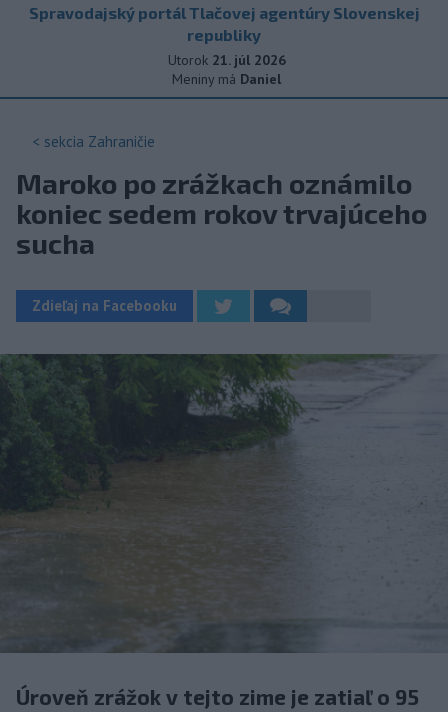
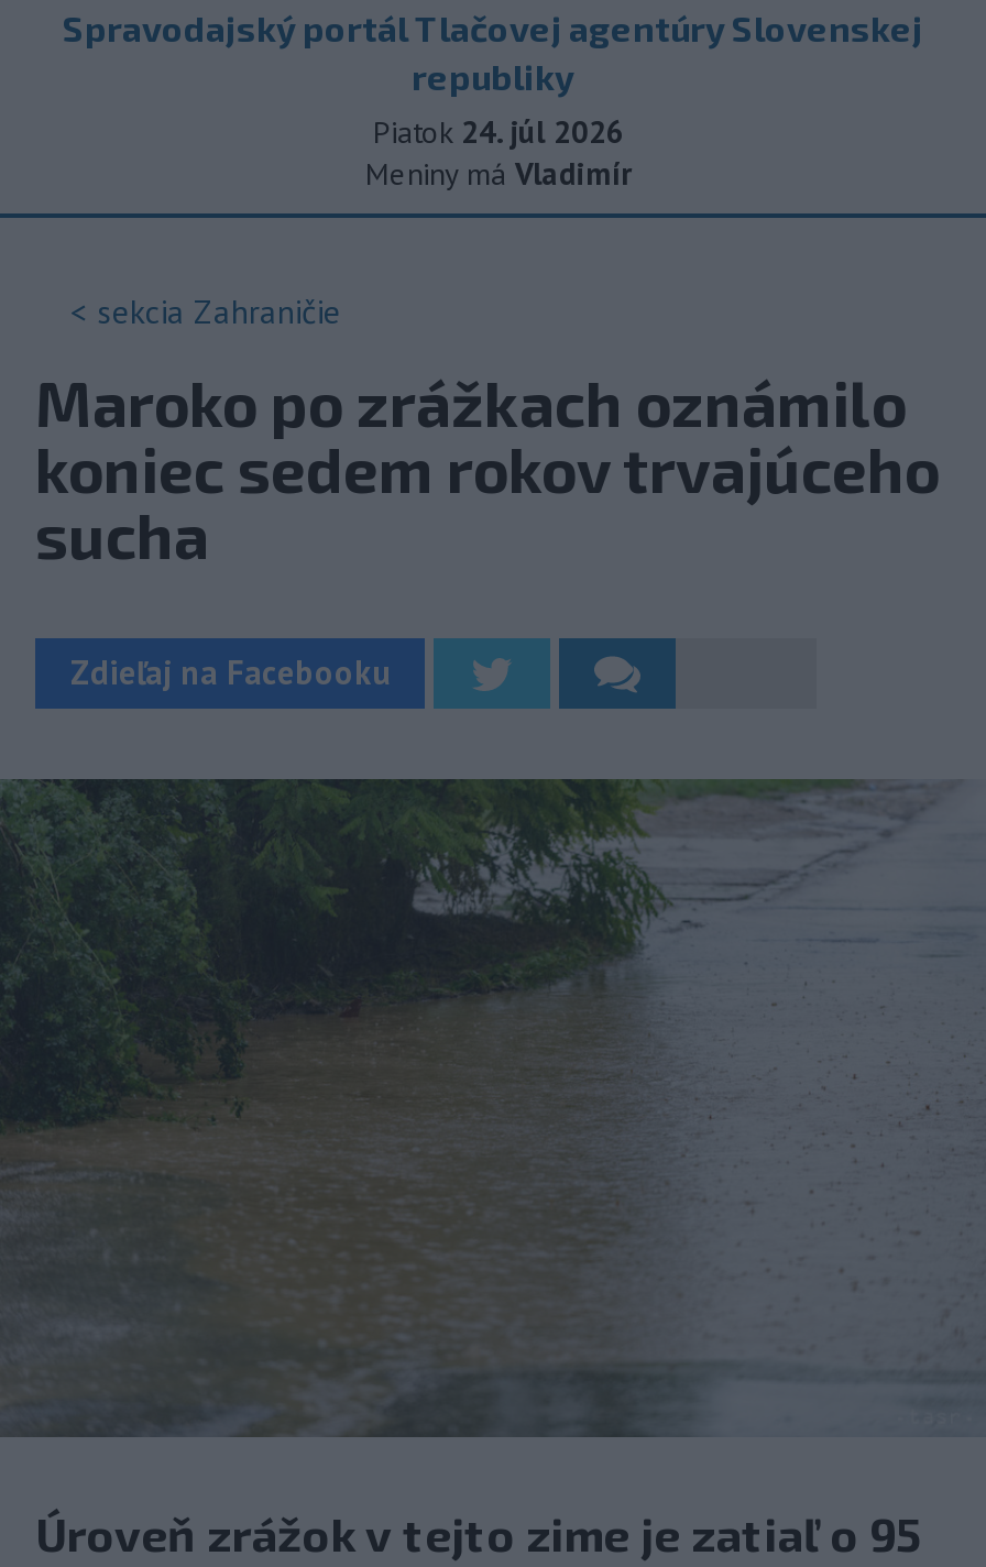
- Utorok 21. júl 2026
+ Piatok 24. júl 2026

- Meniny má Daniel
+ Meniny má Vladimír
